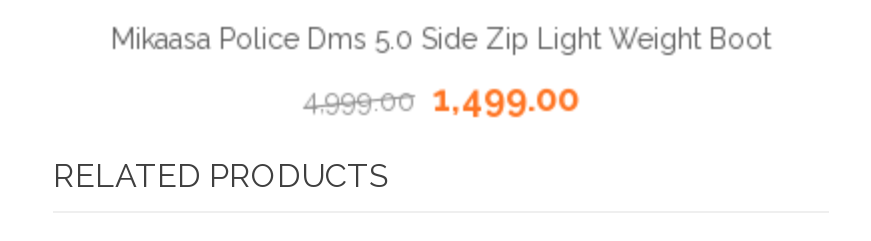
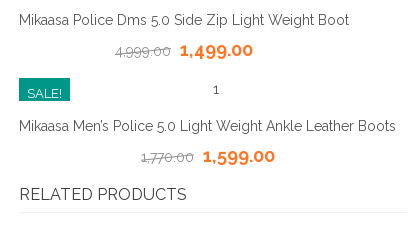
+ SALE!
+ Mikaasa Men’s Police 5.0 Light Weight Ankle Leather Boots
+ 1,770.00 1,599.00
